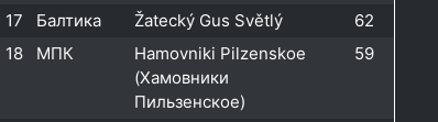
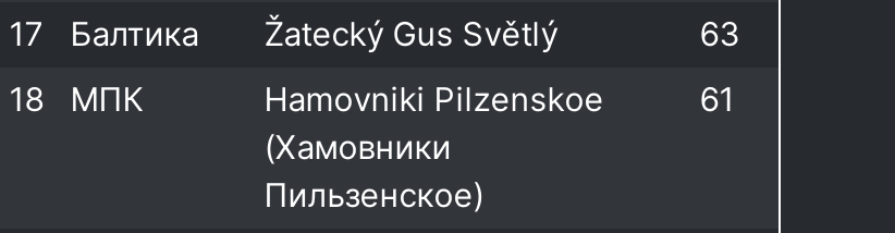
- 62
+ 63

- 59
+ 61
